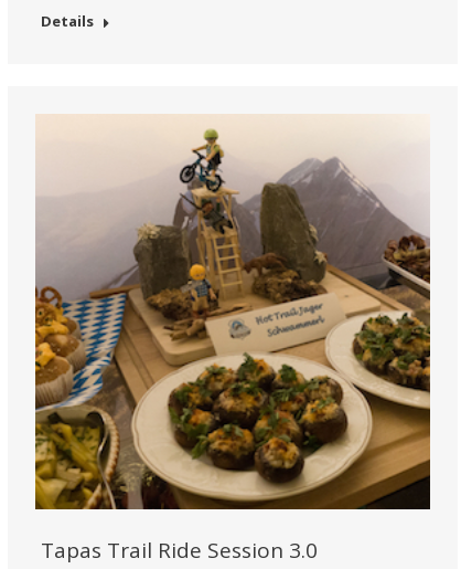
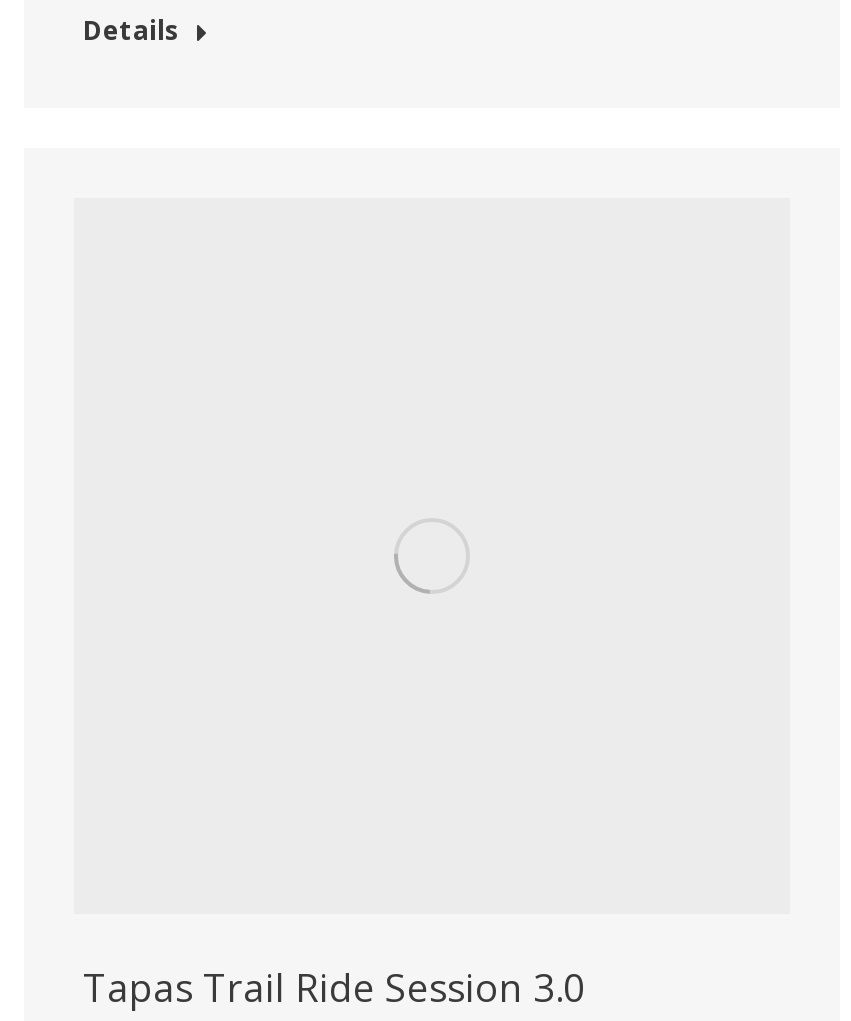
- [image]
